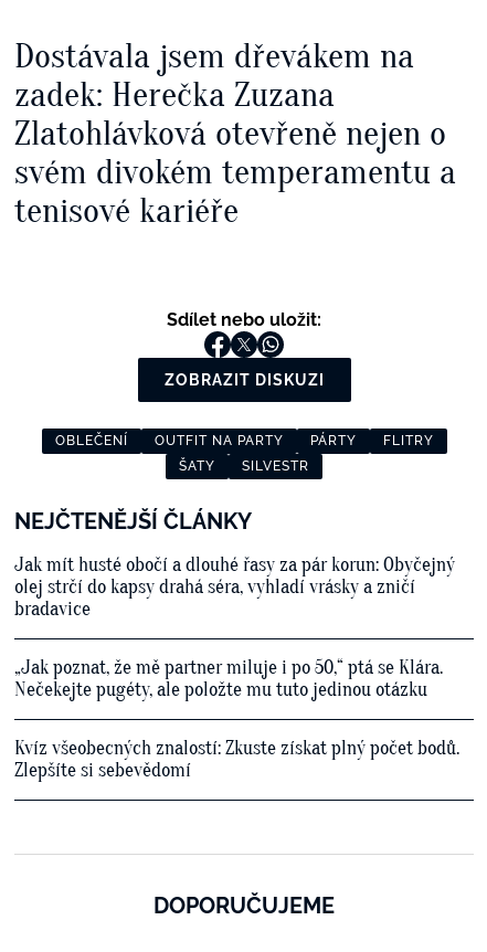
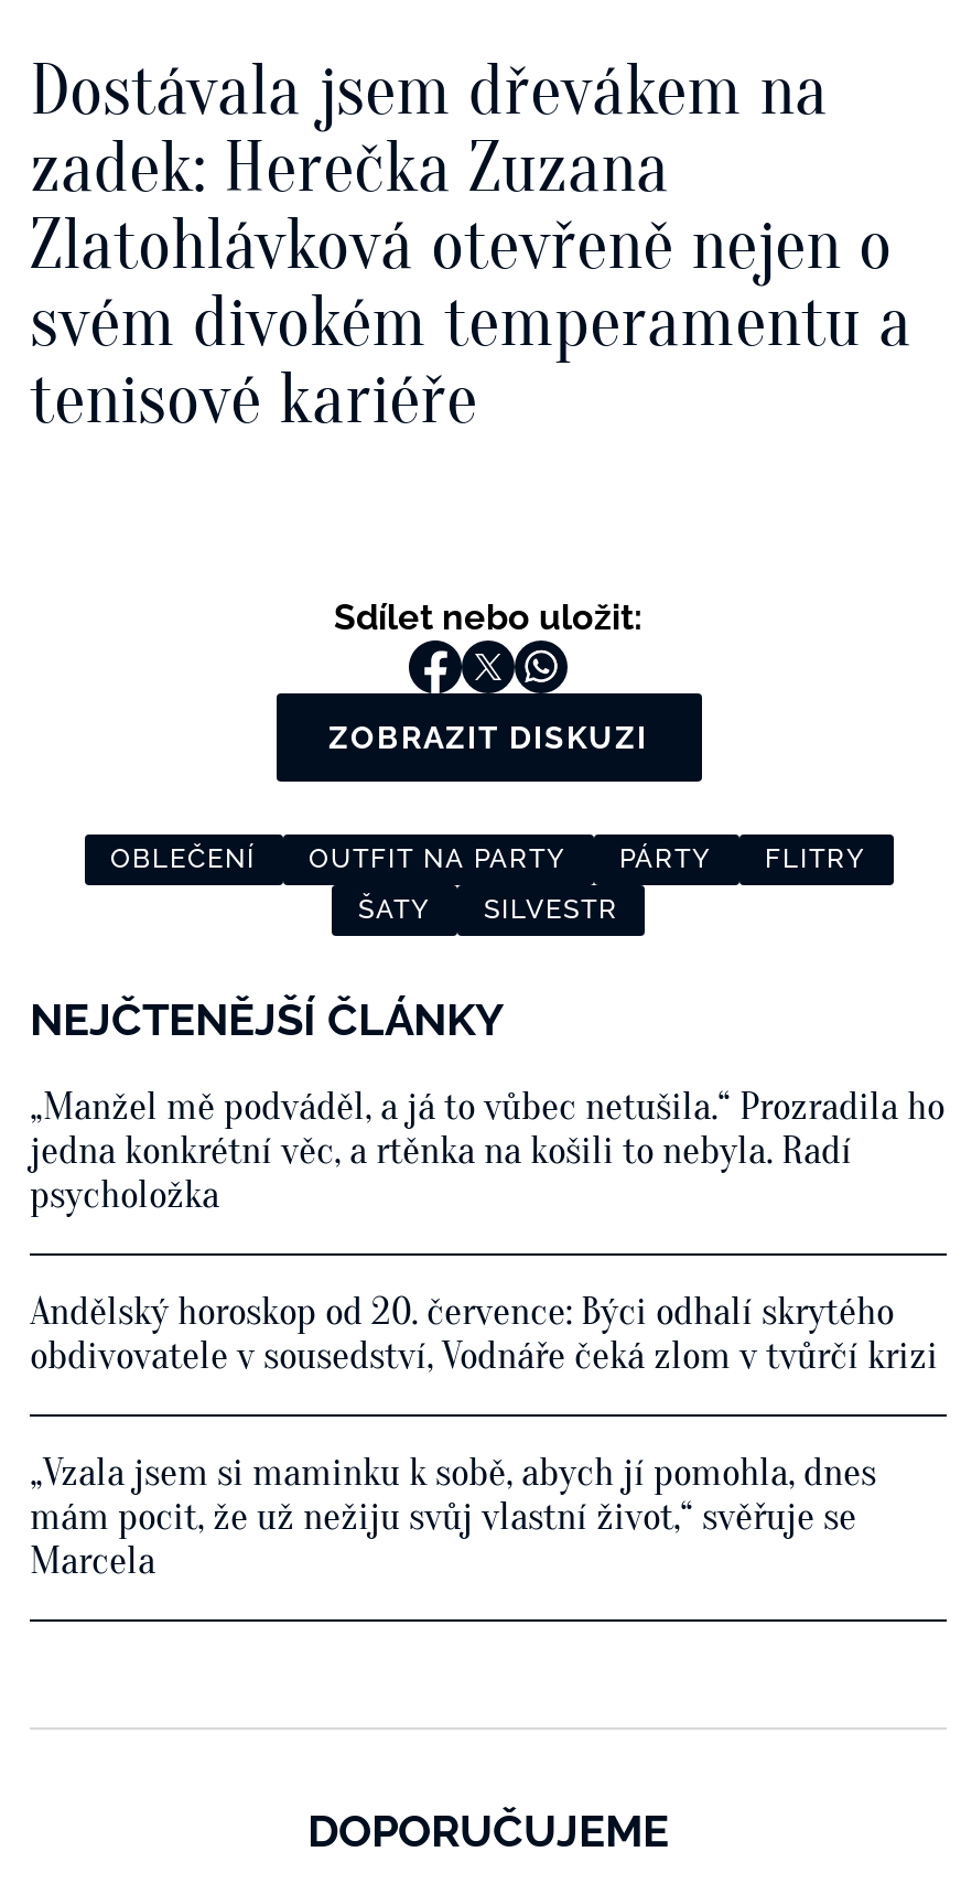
- Jak mít husté obočí a dlouhé řasy za pár korun: Obyčejný
- olej strčí do kapsy drahá séra, vyhladí vrásky a zničí
- bradavice
+ „Manžel mě podváděl, a já to vůbec netušila.“ Prozradila ho
+ jedna konkrétní věc, a rtěnka na košili to nebyla. Radí
+ psycholožka

- „Jak poznat, že mě partner miluje i po 50,“ ptá se Klára.
- Nečekejte pugéty, ale položte mu tuto jedinou otázku
+ Andělský horoskop od 20. července: Býci odhalí skrytého
+ obdivovatele v sousedství, Vodnáře čeká zlom v tvůrčí krizi

- Kvíz všeobecných znalostí: Zkuste získat plný počet bodů.
- Zlepšíte si sebevědomí
+ „Vzala jsem si maminku k sobě, abych jí pomohla, dnes
+ mám pocit, že už nežiju svůj vlastní život,“ svěřuje se
+ Marcela
